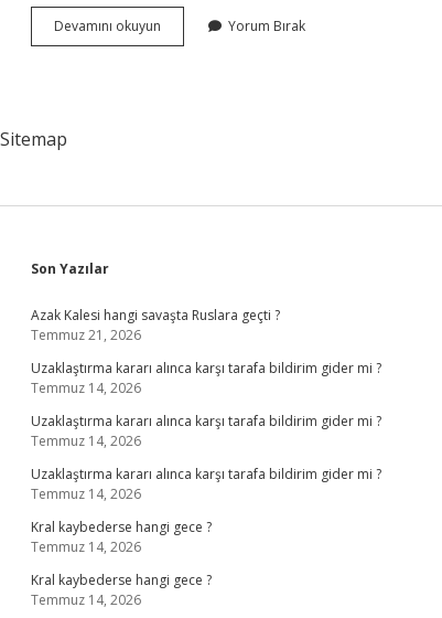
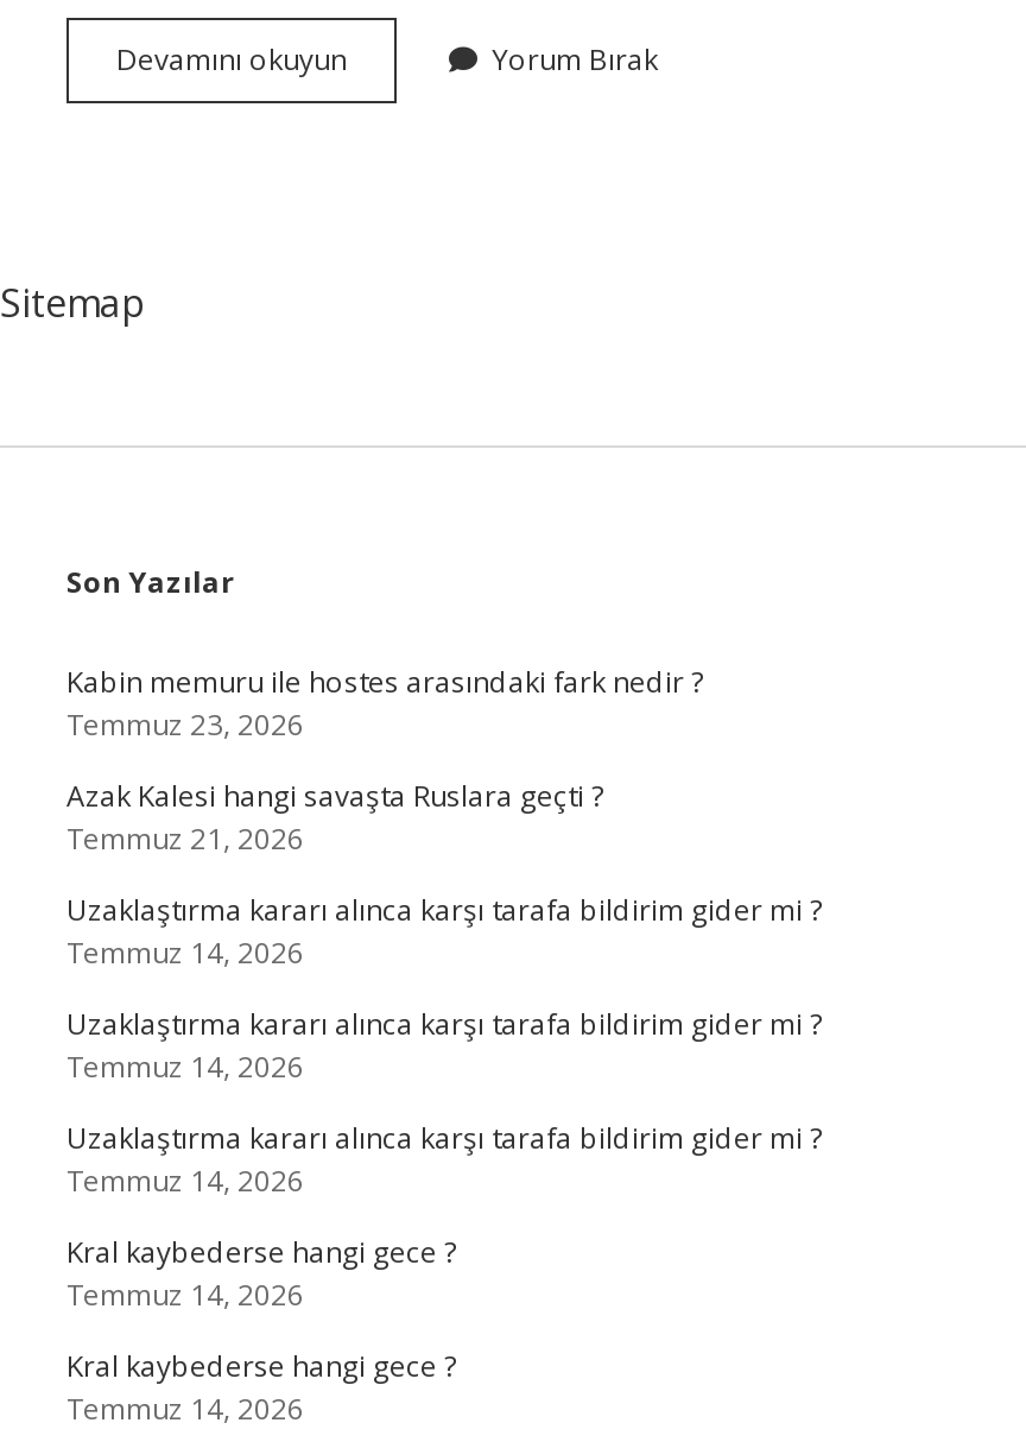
+ Kabin memuru ile hostes arasındaki fark nedir ?
+ Temmuz 23, 2026
